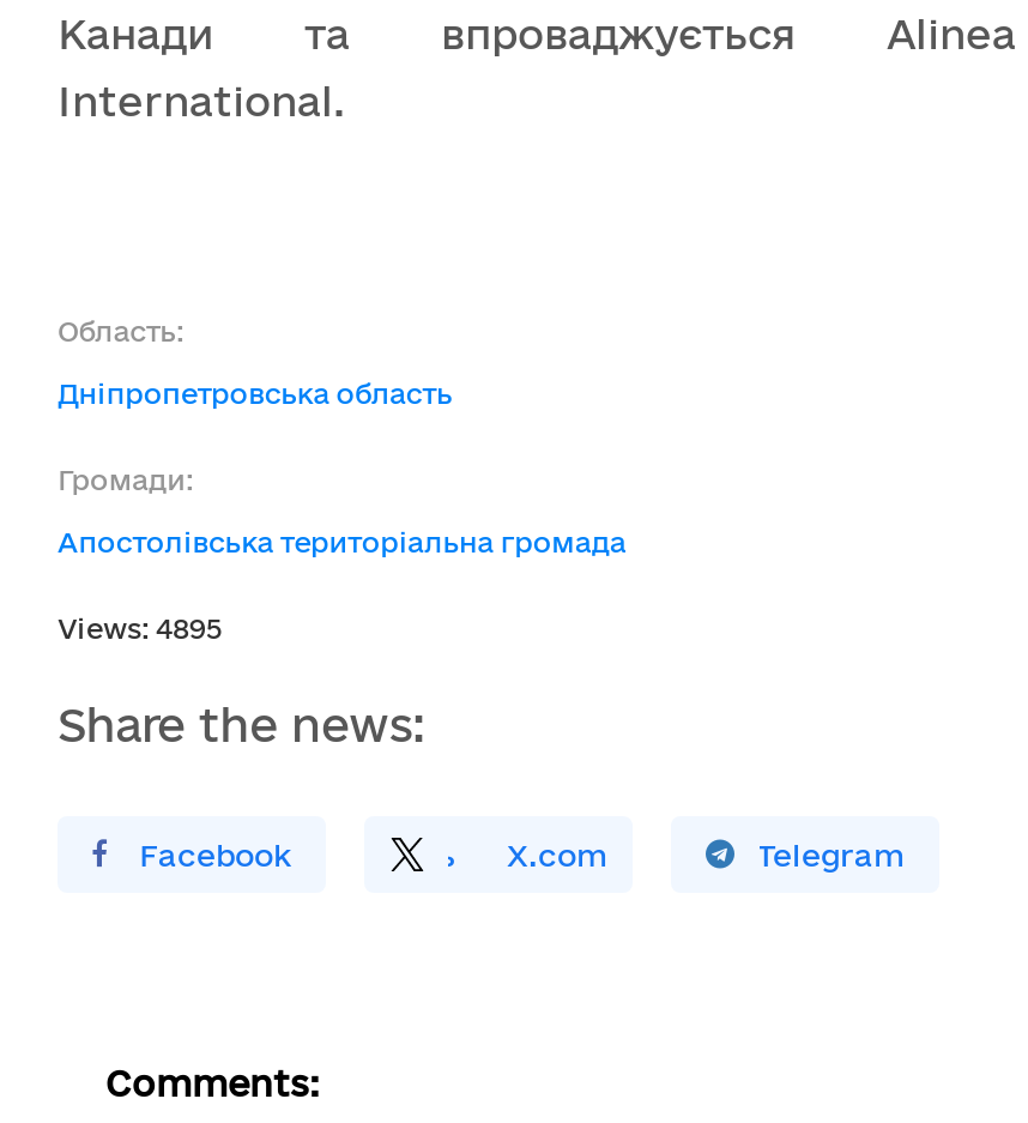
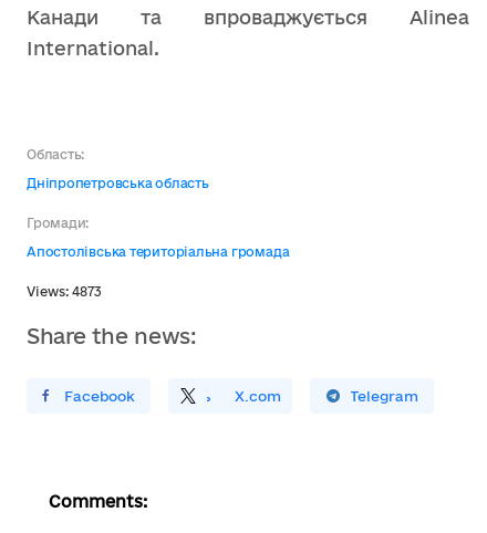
- Views: 4895
+ Views: 4873
